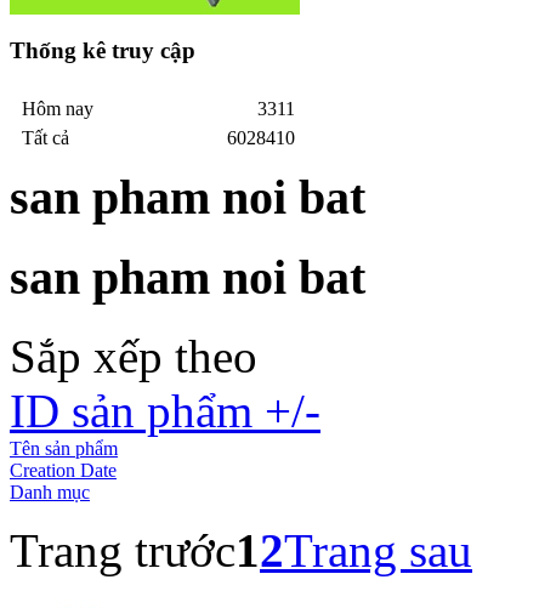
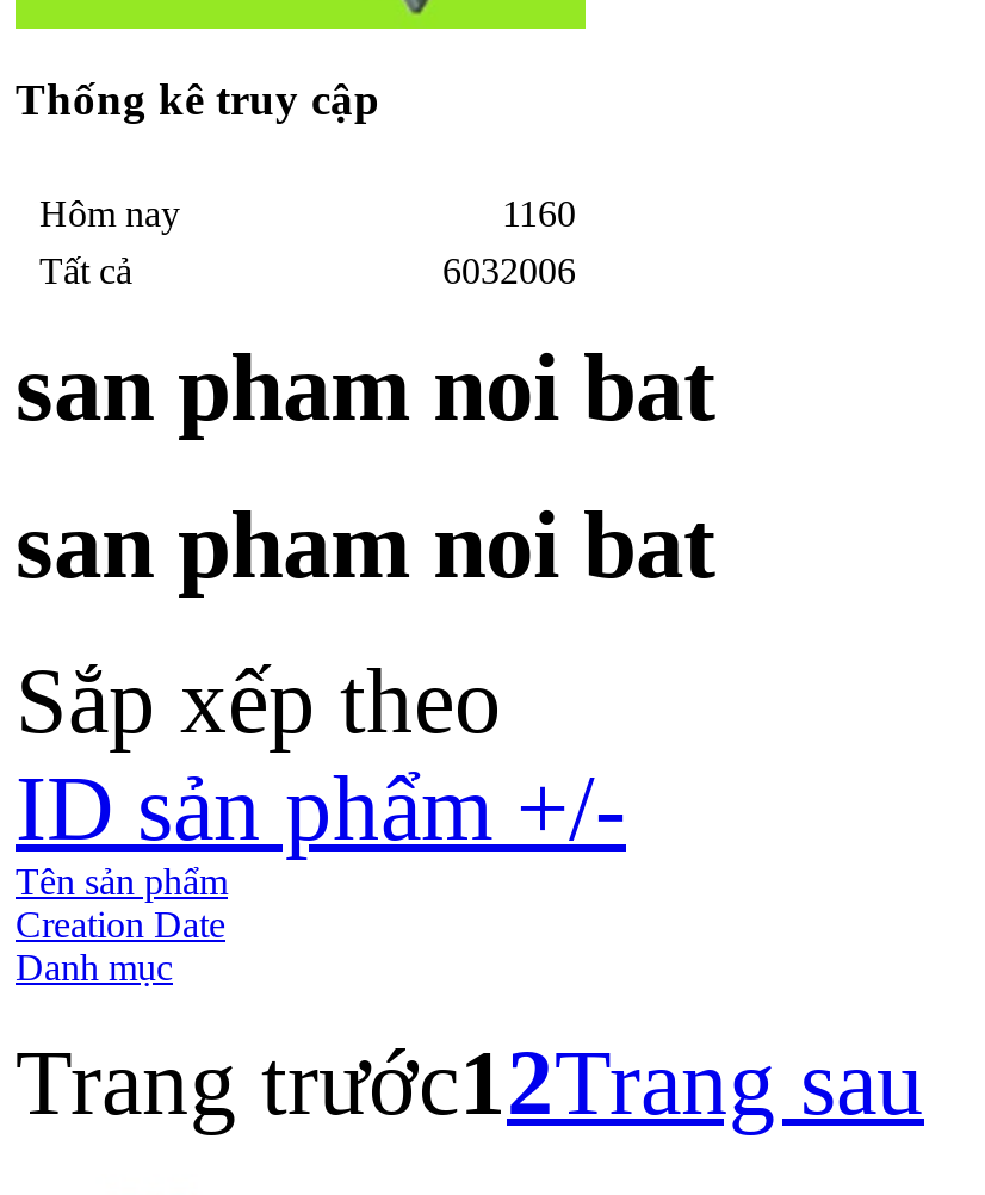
- 3311
+ 1160

- 6028410
+ 6032006
